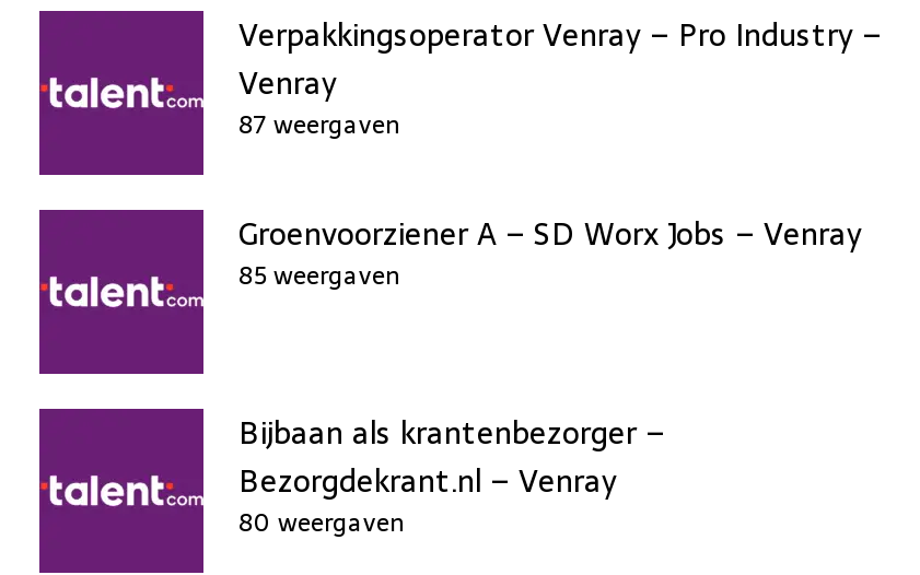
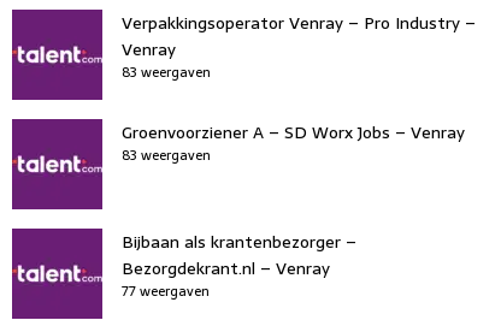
- 87 weergaven
+ 83 weergaven

- 85 weergaven
+ 83 weergaven

- 80 weergaven
+ 77 weergaven
